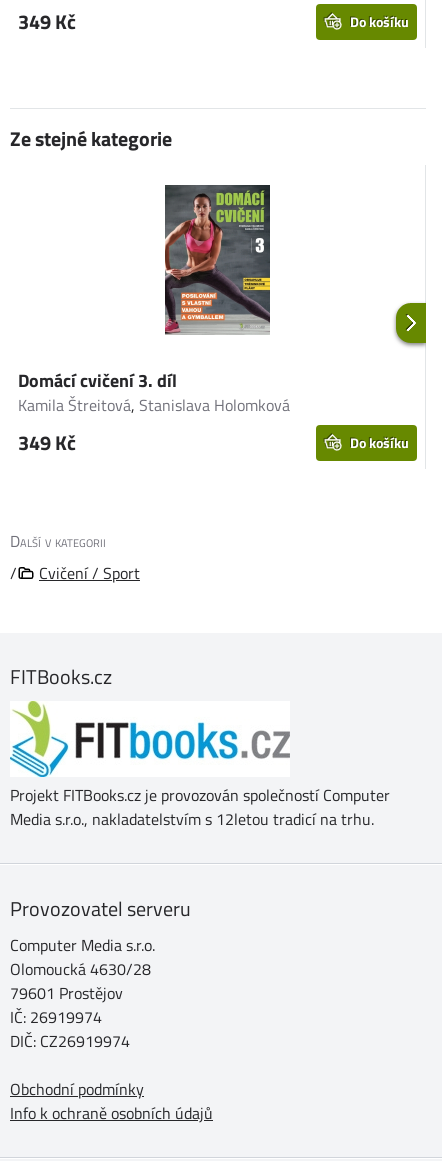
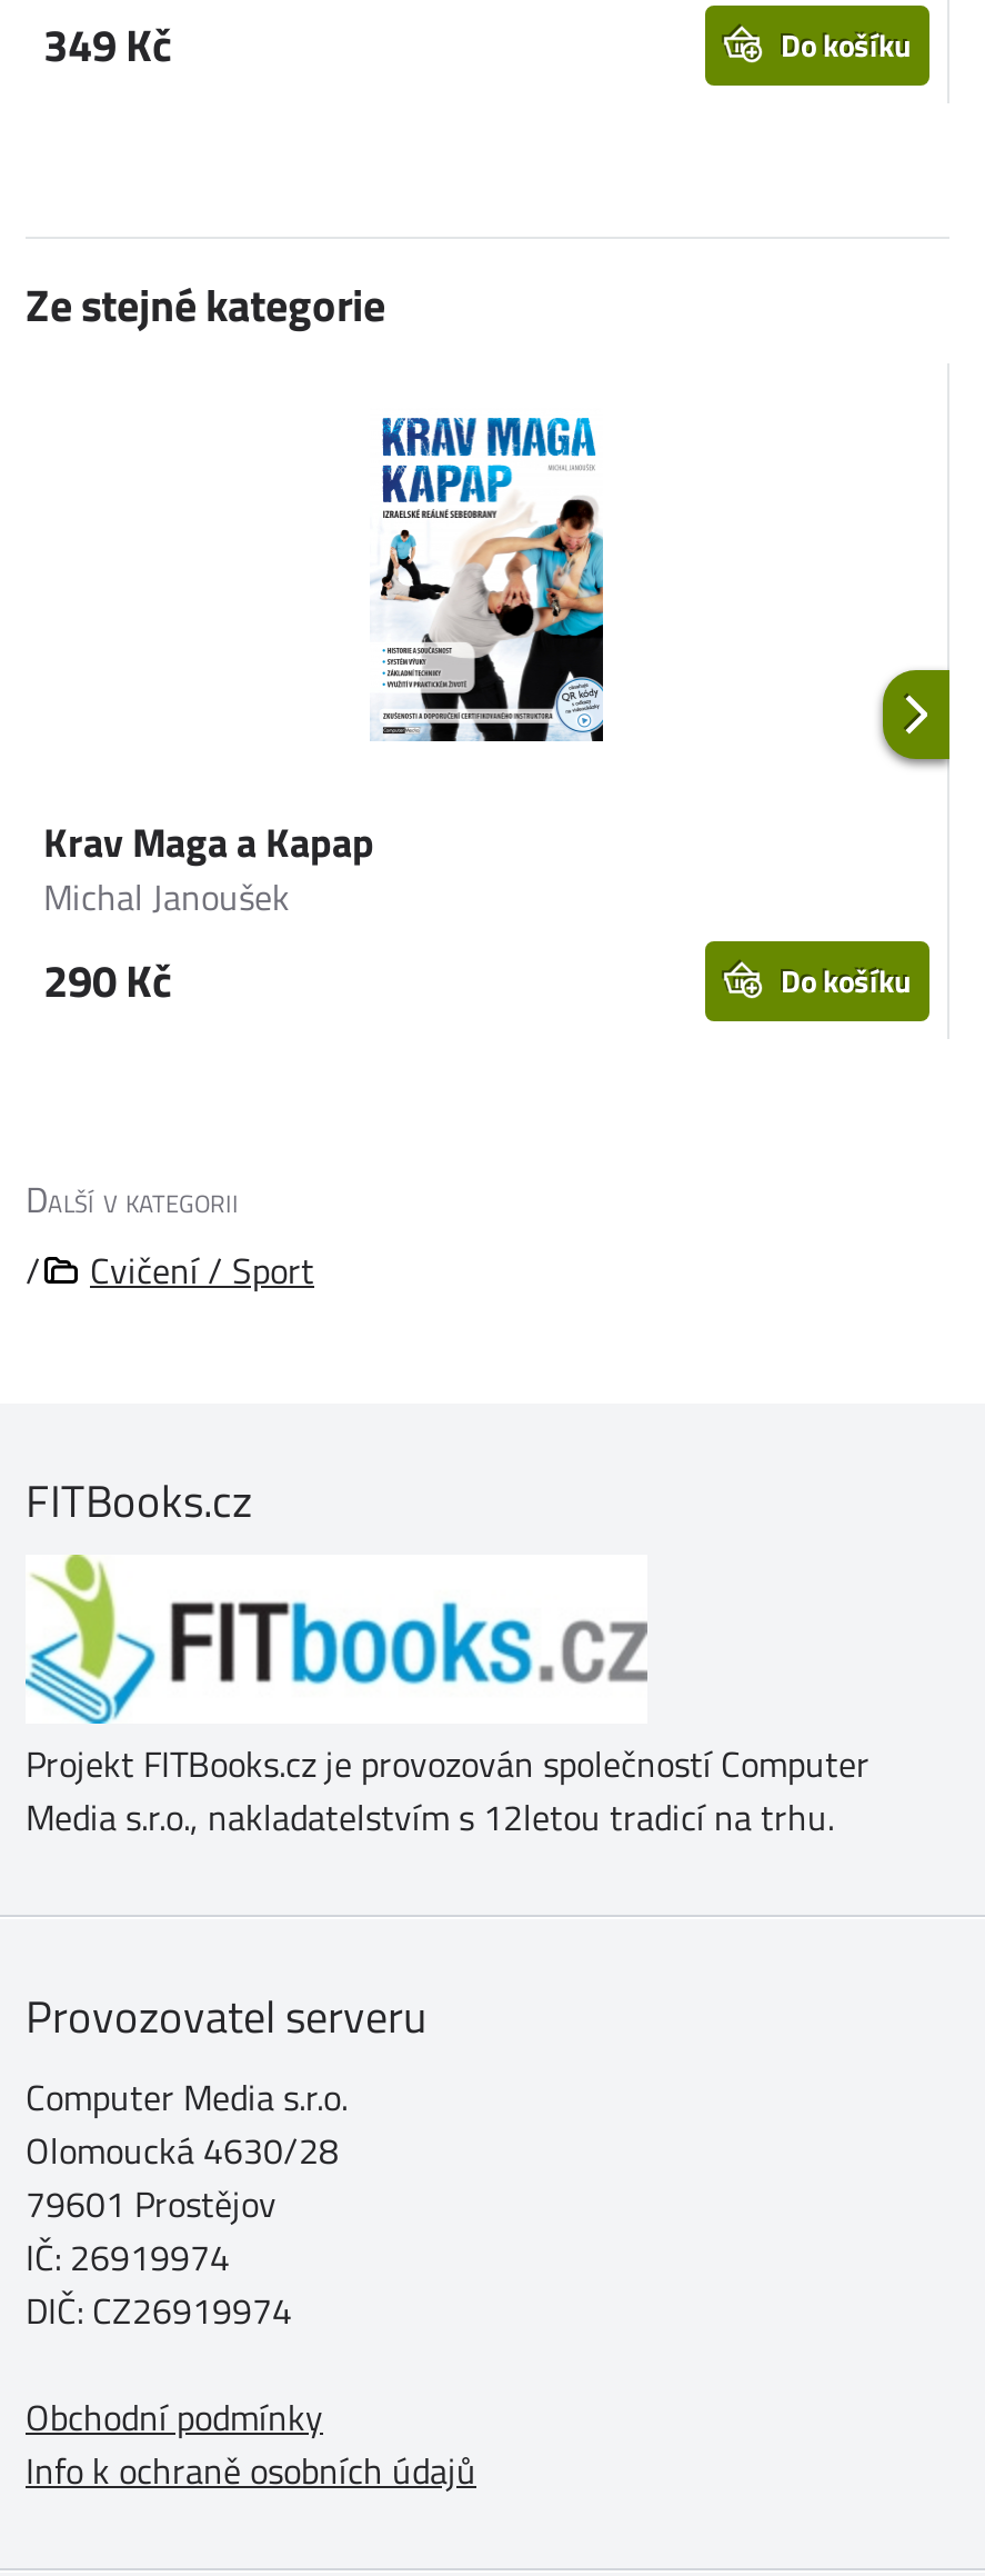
- [image]
- Domácí cvičení 3. díl
- Kamila Štreitová, Stanislava Holomková
- 349 Kč
+ [image]
+ Krav Maga a Kapap
+ Michal Janoušek
+ 290 Kč
